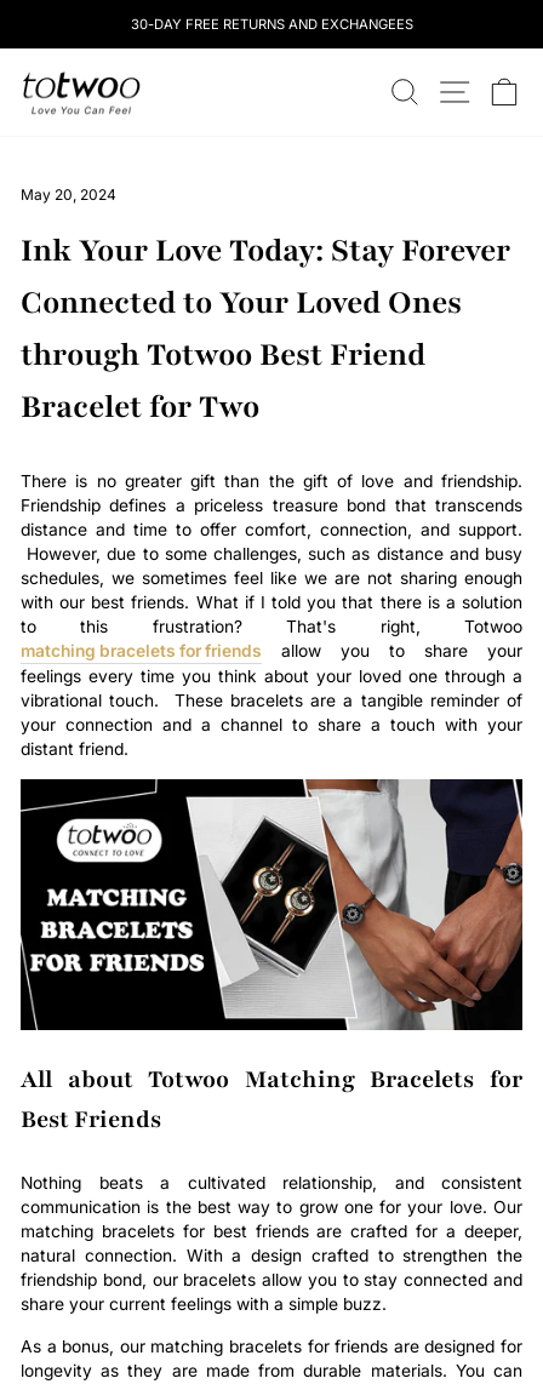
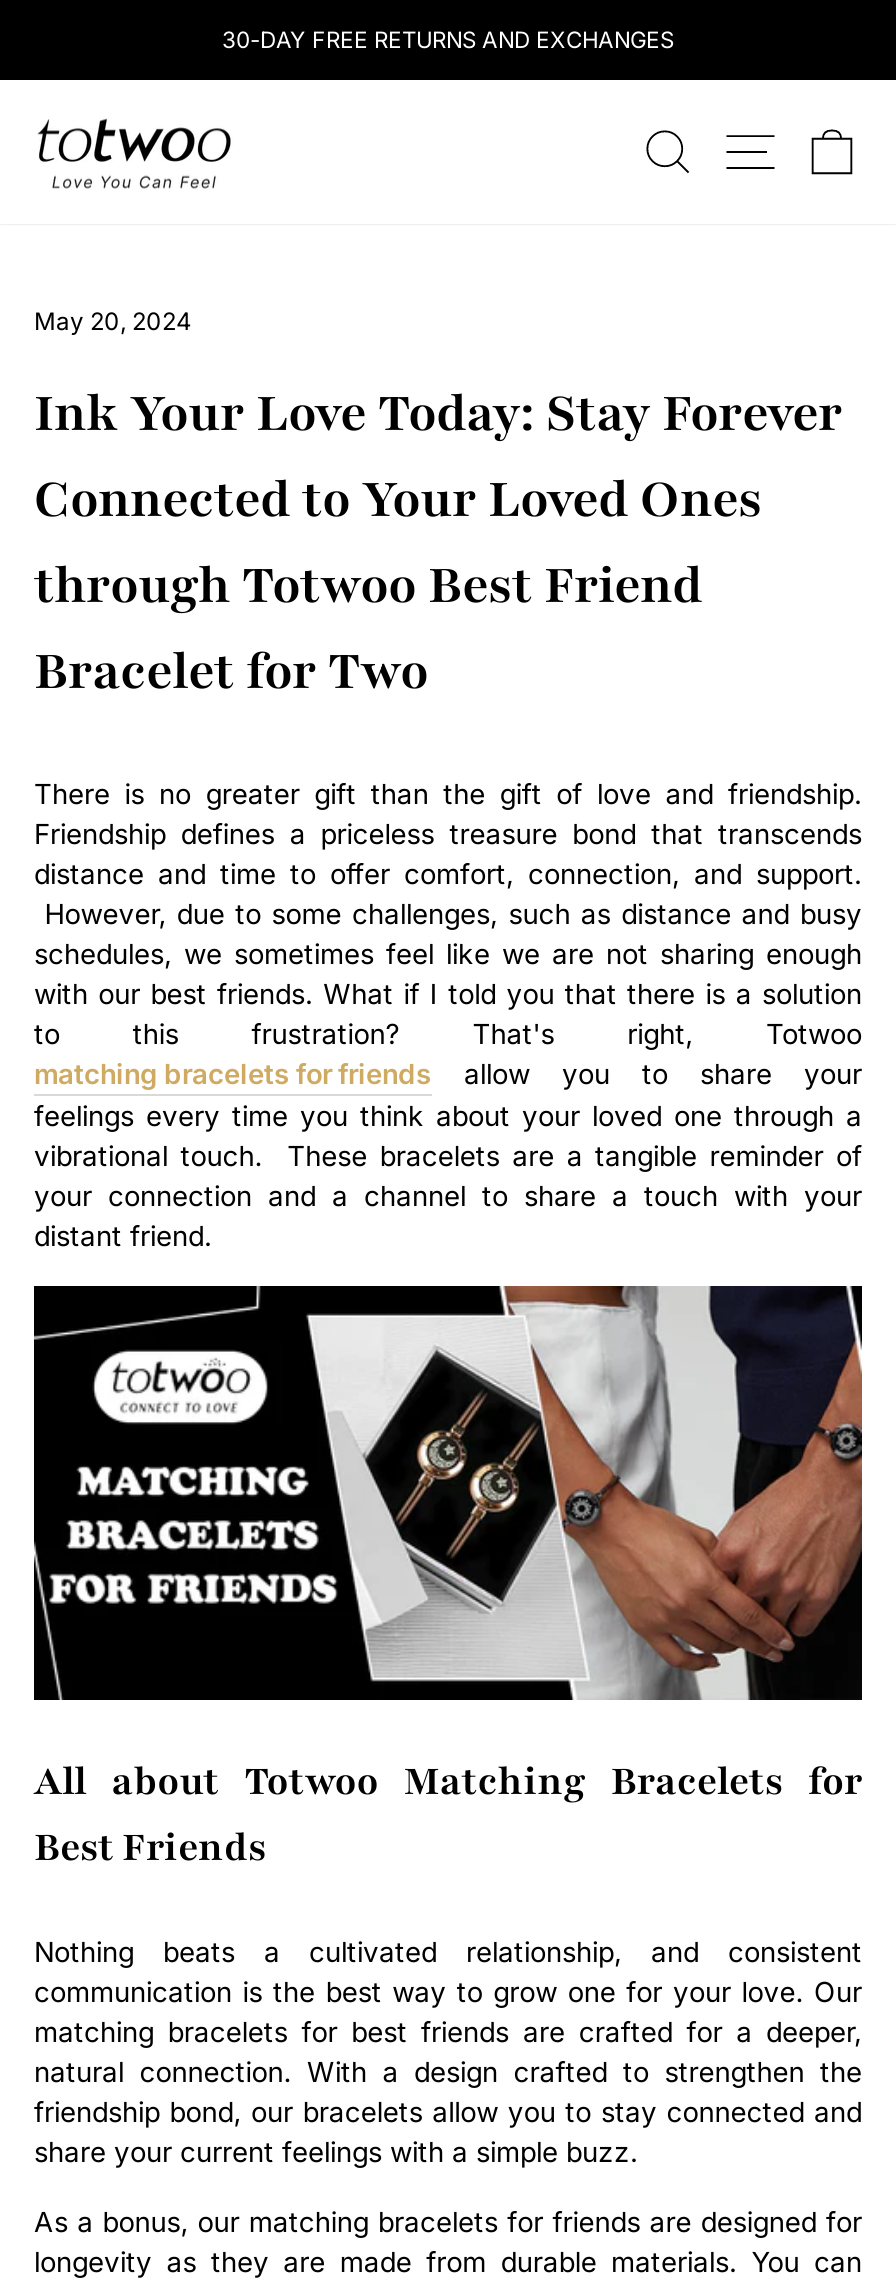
- 30-DAY FREE RETURNS AND EXCHANGEES
+ 30-DAY FREE RETURNS AND EXCHANGES
